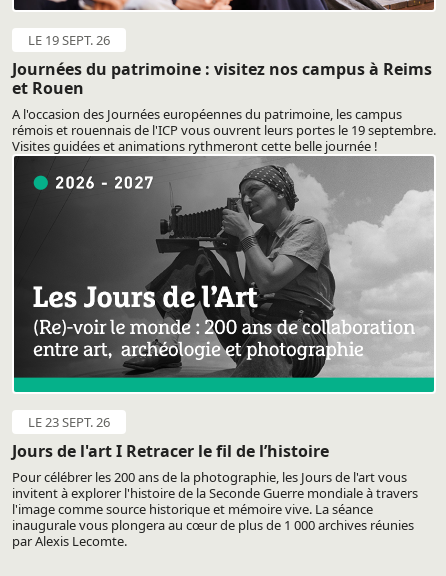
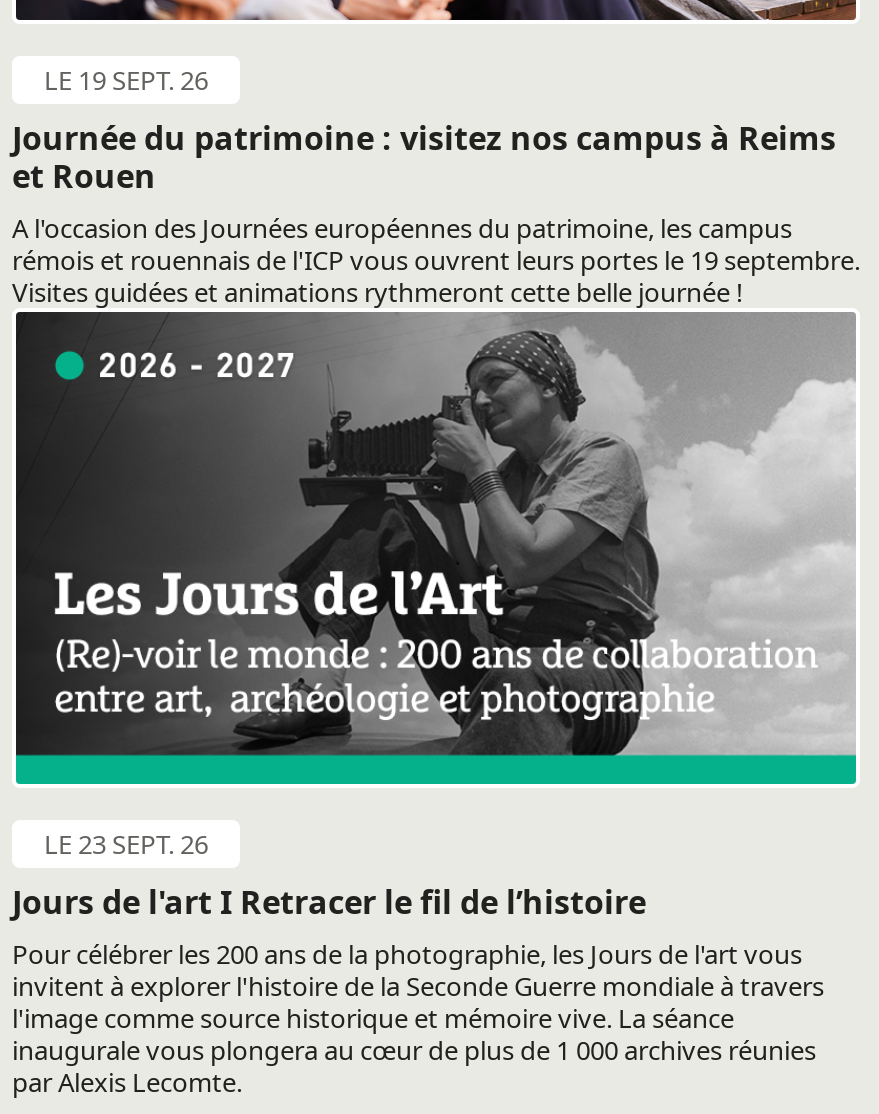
- Journées du patrimoine : visitez nos campus à Reims
+ Journée du patrimoine : visitez nos campus à Reims
